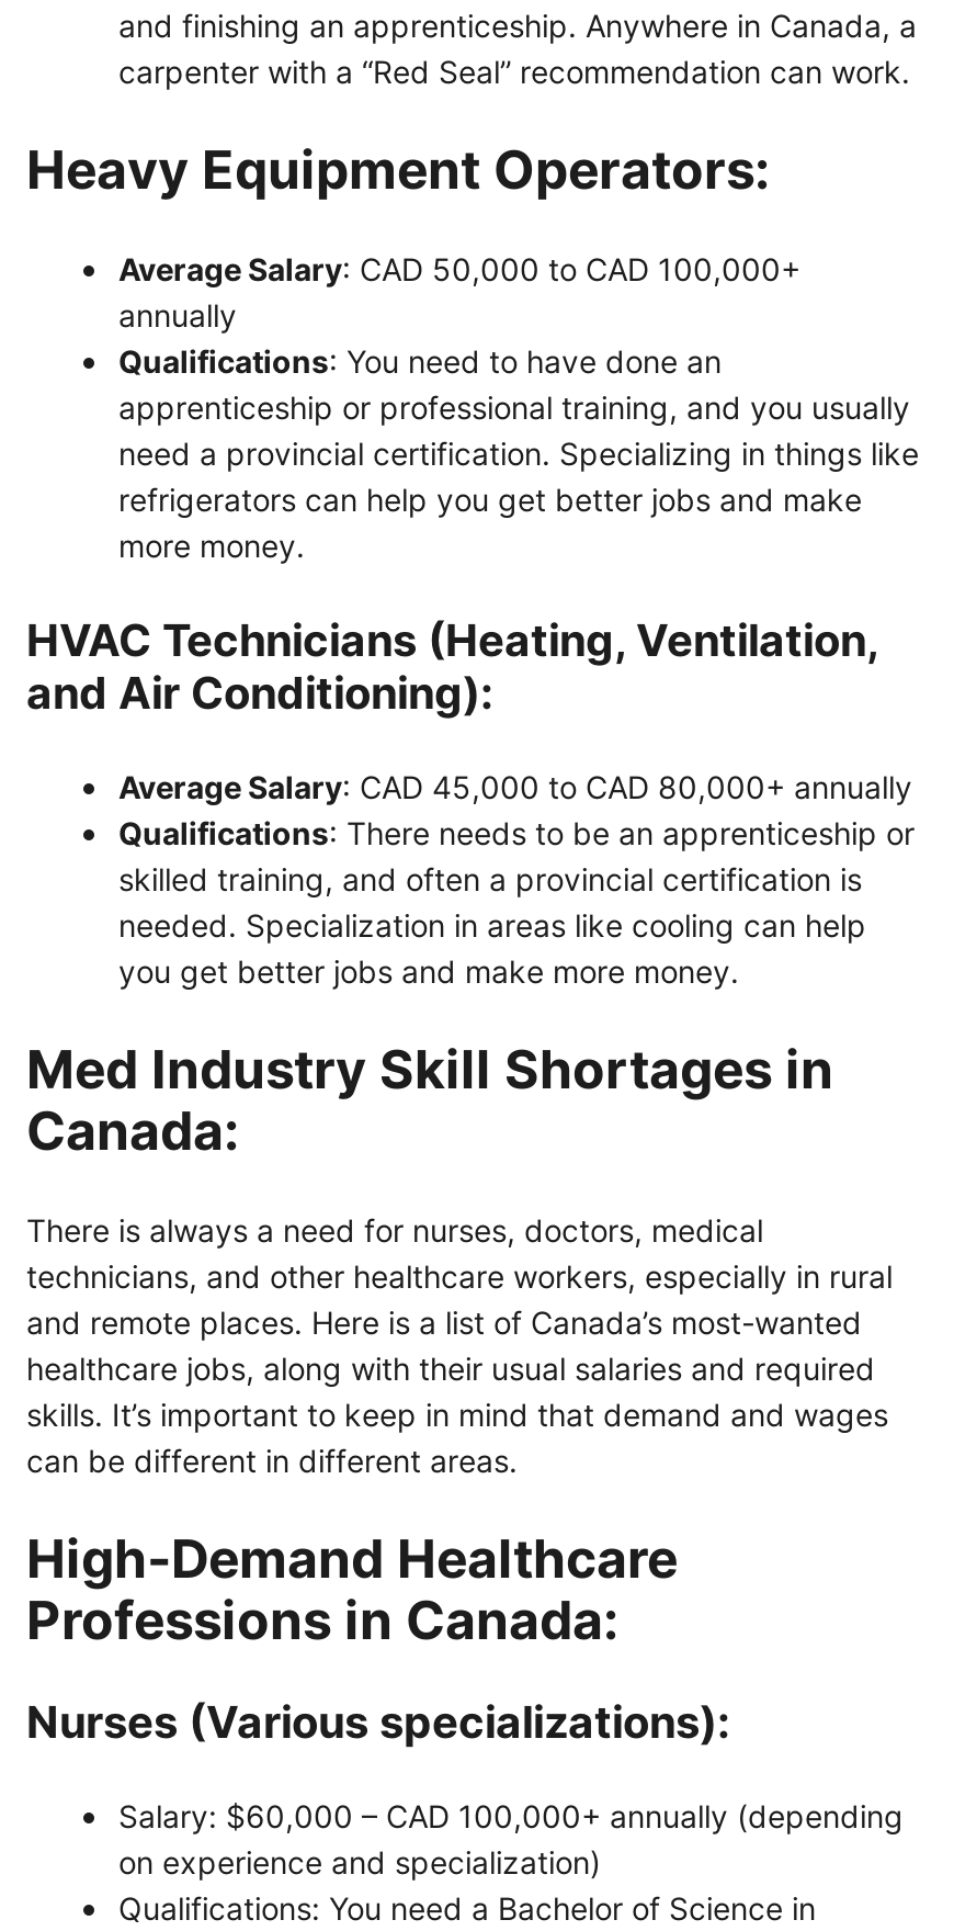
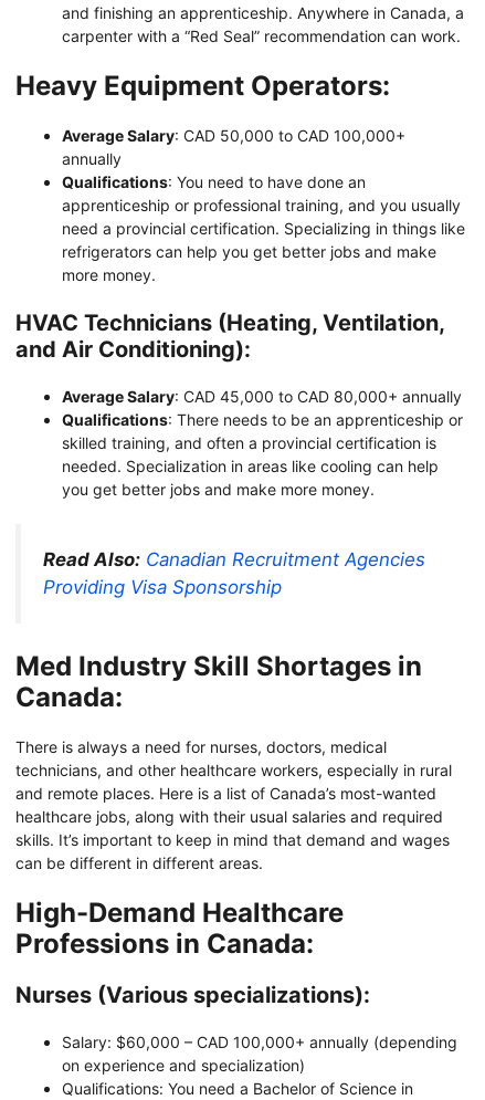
+ Read Also: Canadian Recruitment Agencies
+ Providing Visa Sponsorship
